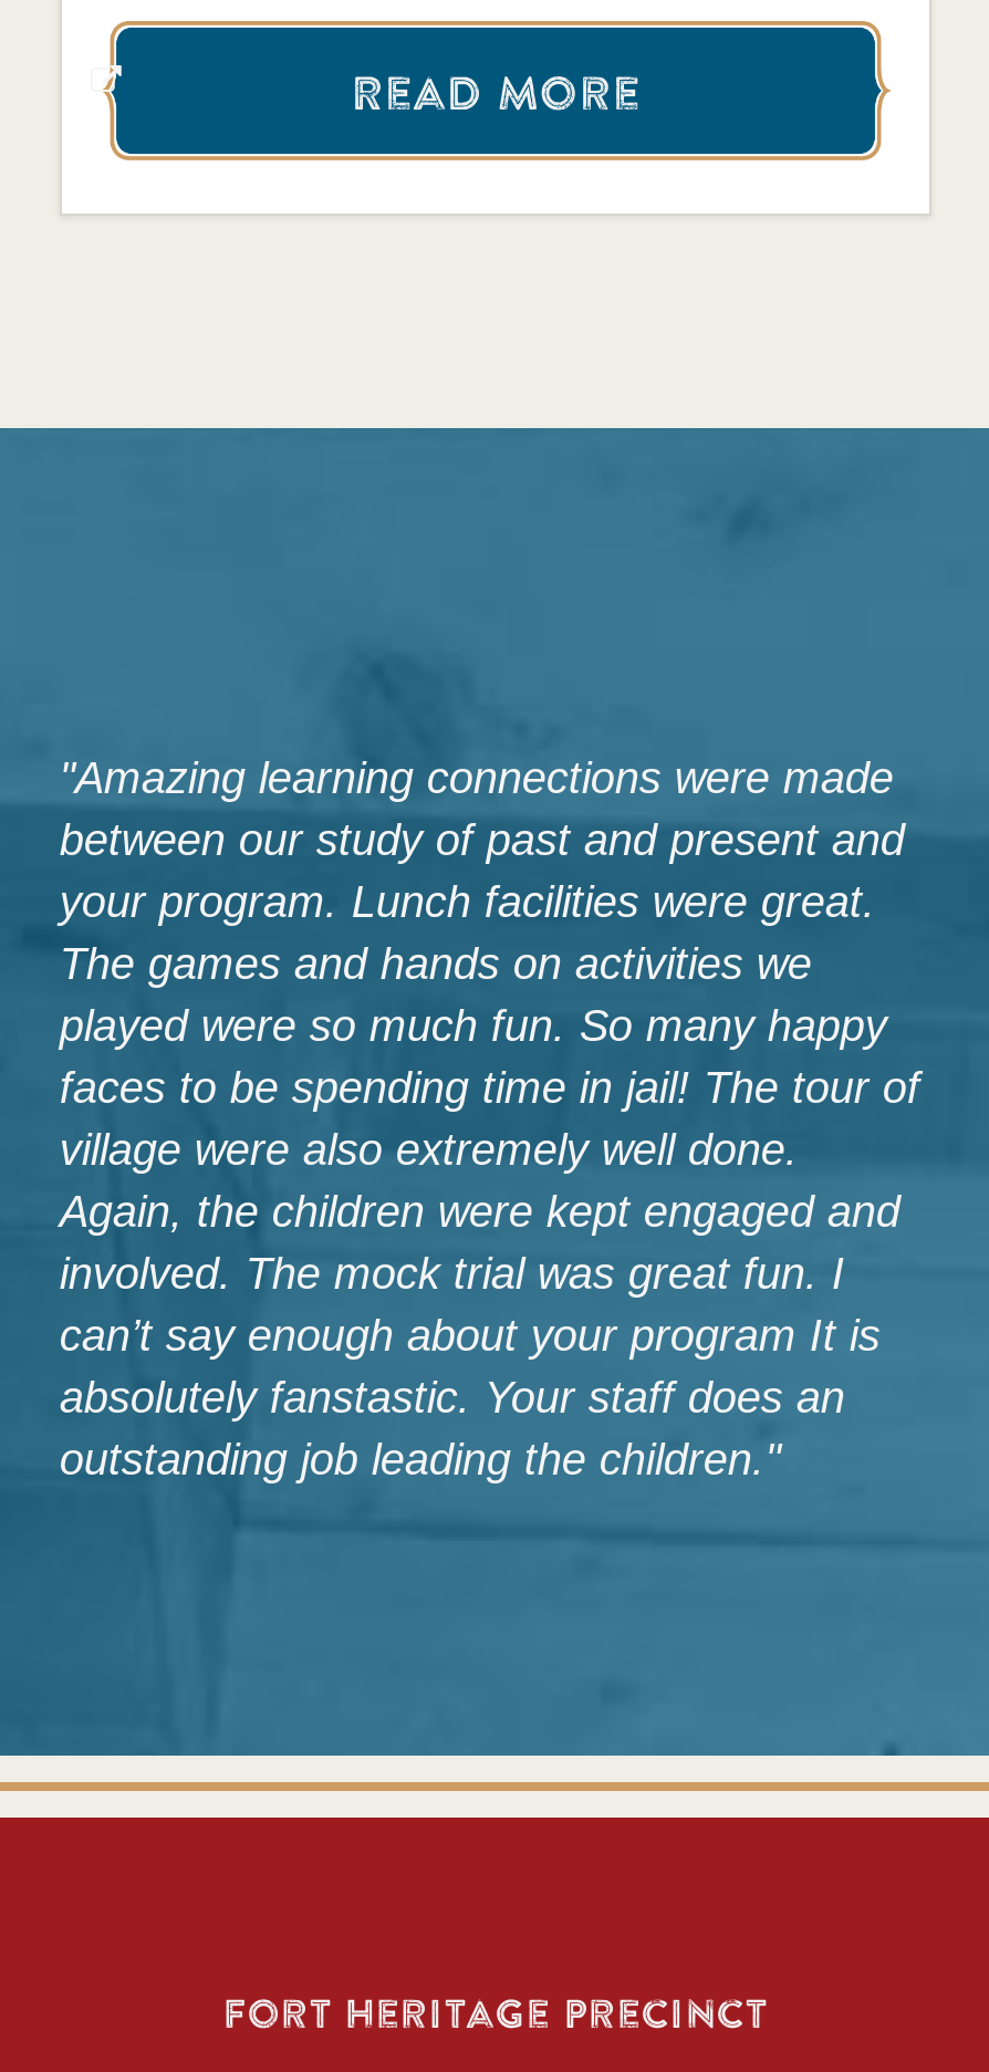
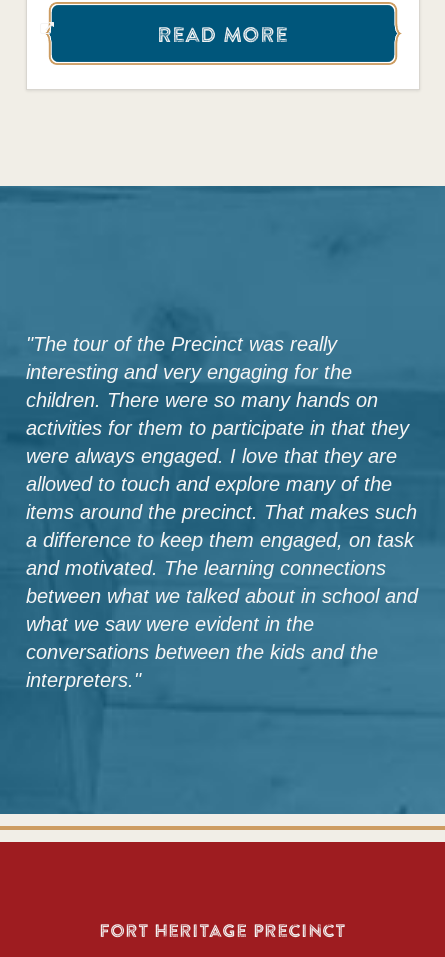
- "Amazing learning connections were made
- between our study of past and present and
- your program. Lunch facilities were great.
- The games and hands on activities we
- played were so much fun. So many happy
- faces to be spending time in jail! The tour of
- village were also extremely well done.
- Again, the children were kept engaged and
- involved. The mock trial was great fun. I
- can’t say enough about your program It is
- absolutely fanstastic. Your staff does an
- outstanding job leading the children. "
+ "The tour of the Precinct was really
+ interesting and very engaging for the
+ children. There were so many hands on
+ activities for them to participate in that they
+ were always engaged. I love that they are
+ allowed to touch and explore many of the
+ items around the precinct. That makes such
+ a difference to keep them engaged, on task
+ and motivated. The learning connections
+ between what we talked about in school and
+ what we saw were evident in the
+ conversations between the kids and the
+ interpreters. "
